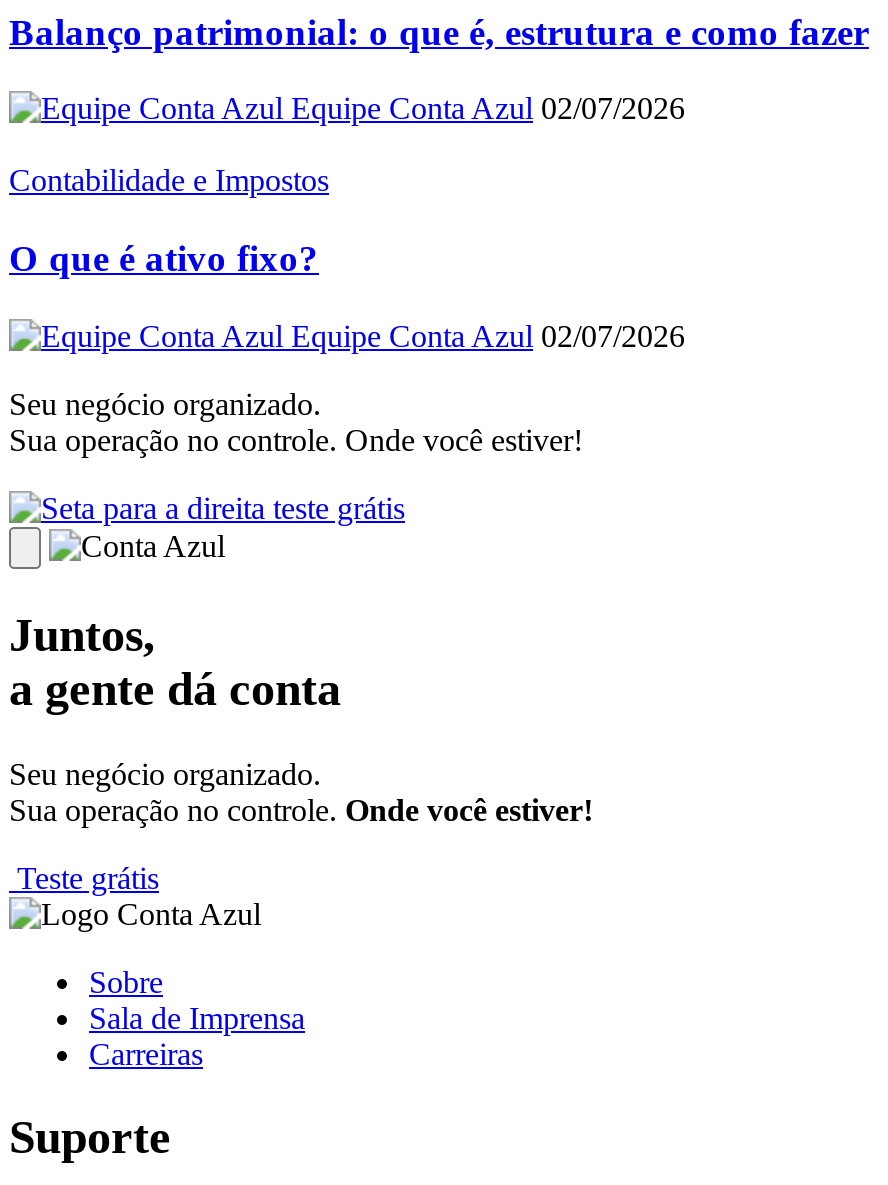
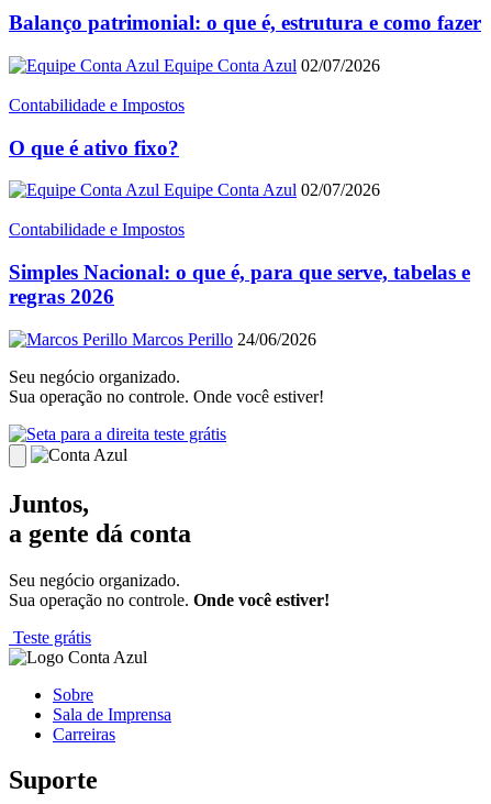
+ Contabilidade e Impostos
+ Simples Nacional: o que é, para que serve, tabelas e
+ regras 2026
+ Marcos Perillo 24/06/2026
